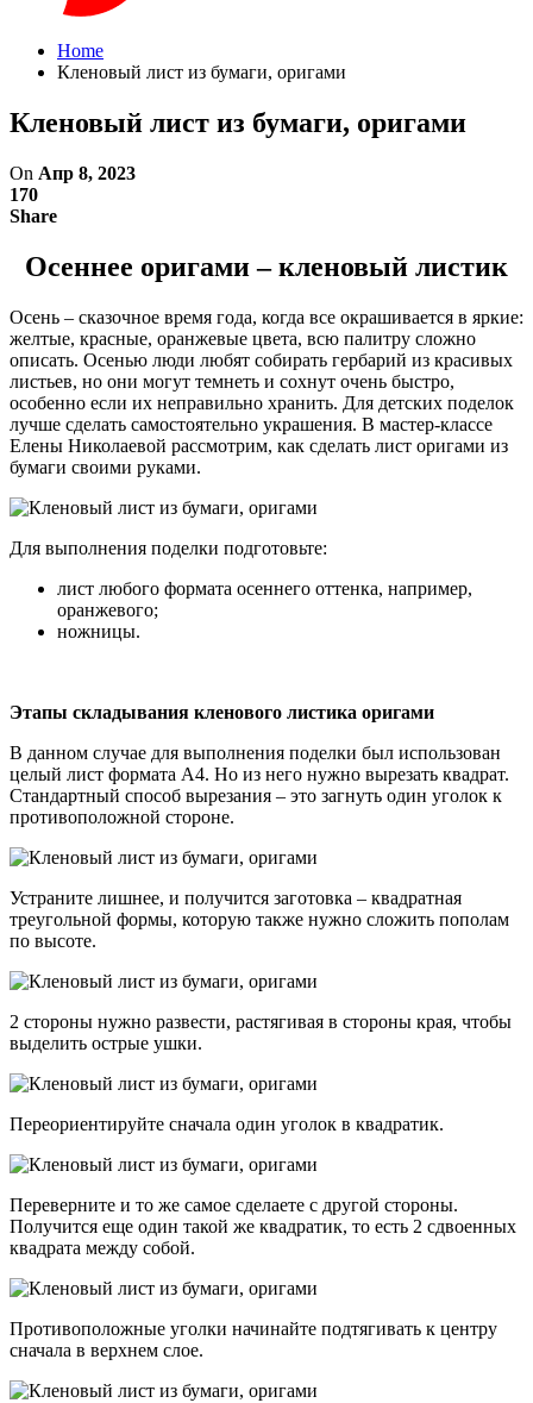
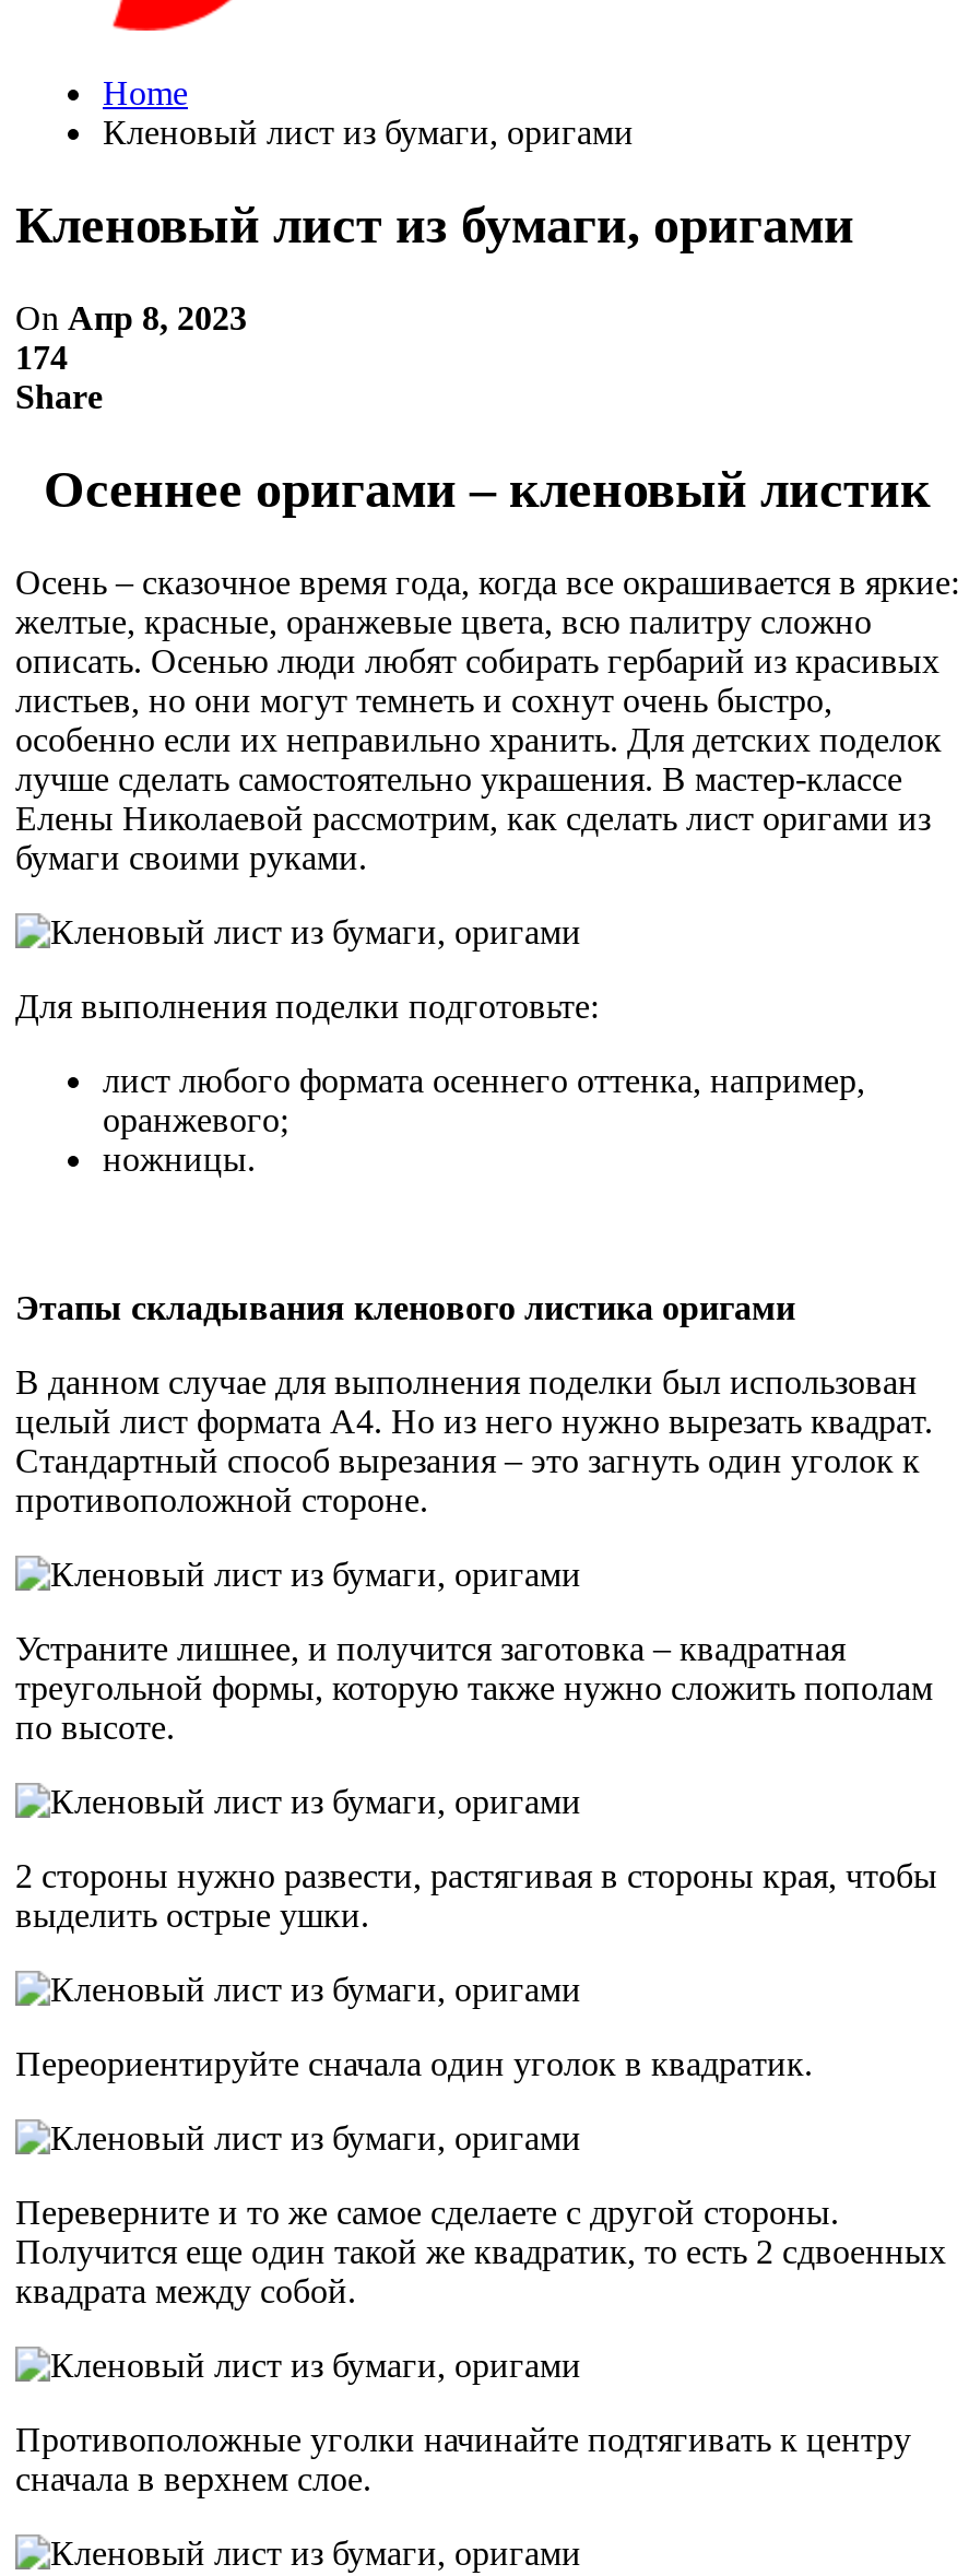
- 170
+ 174
